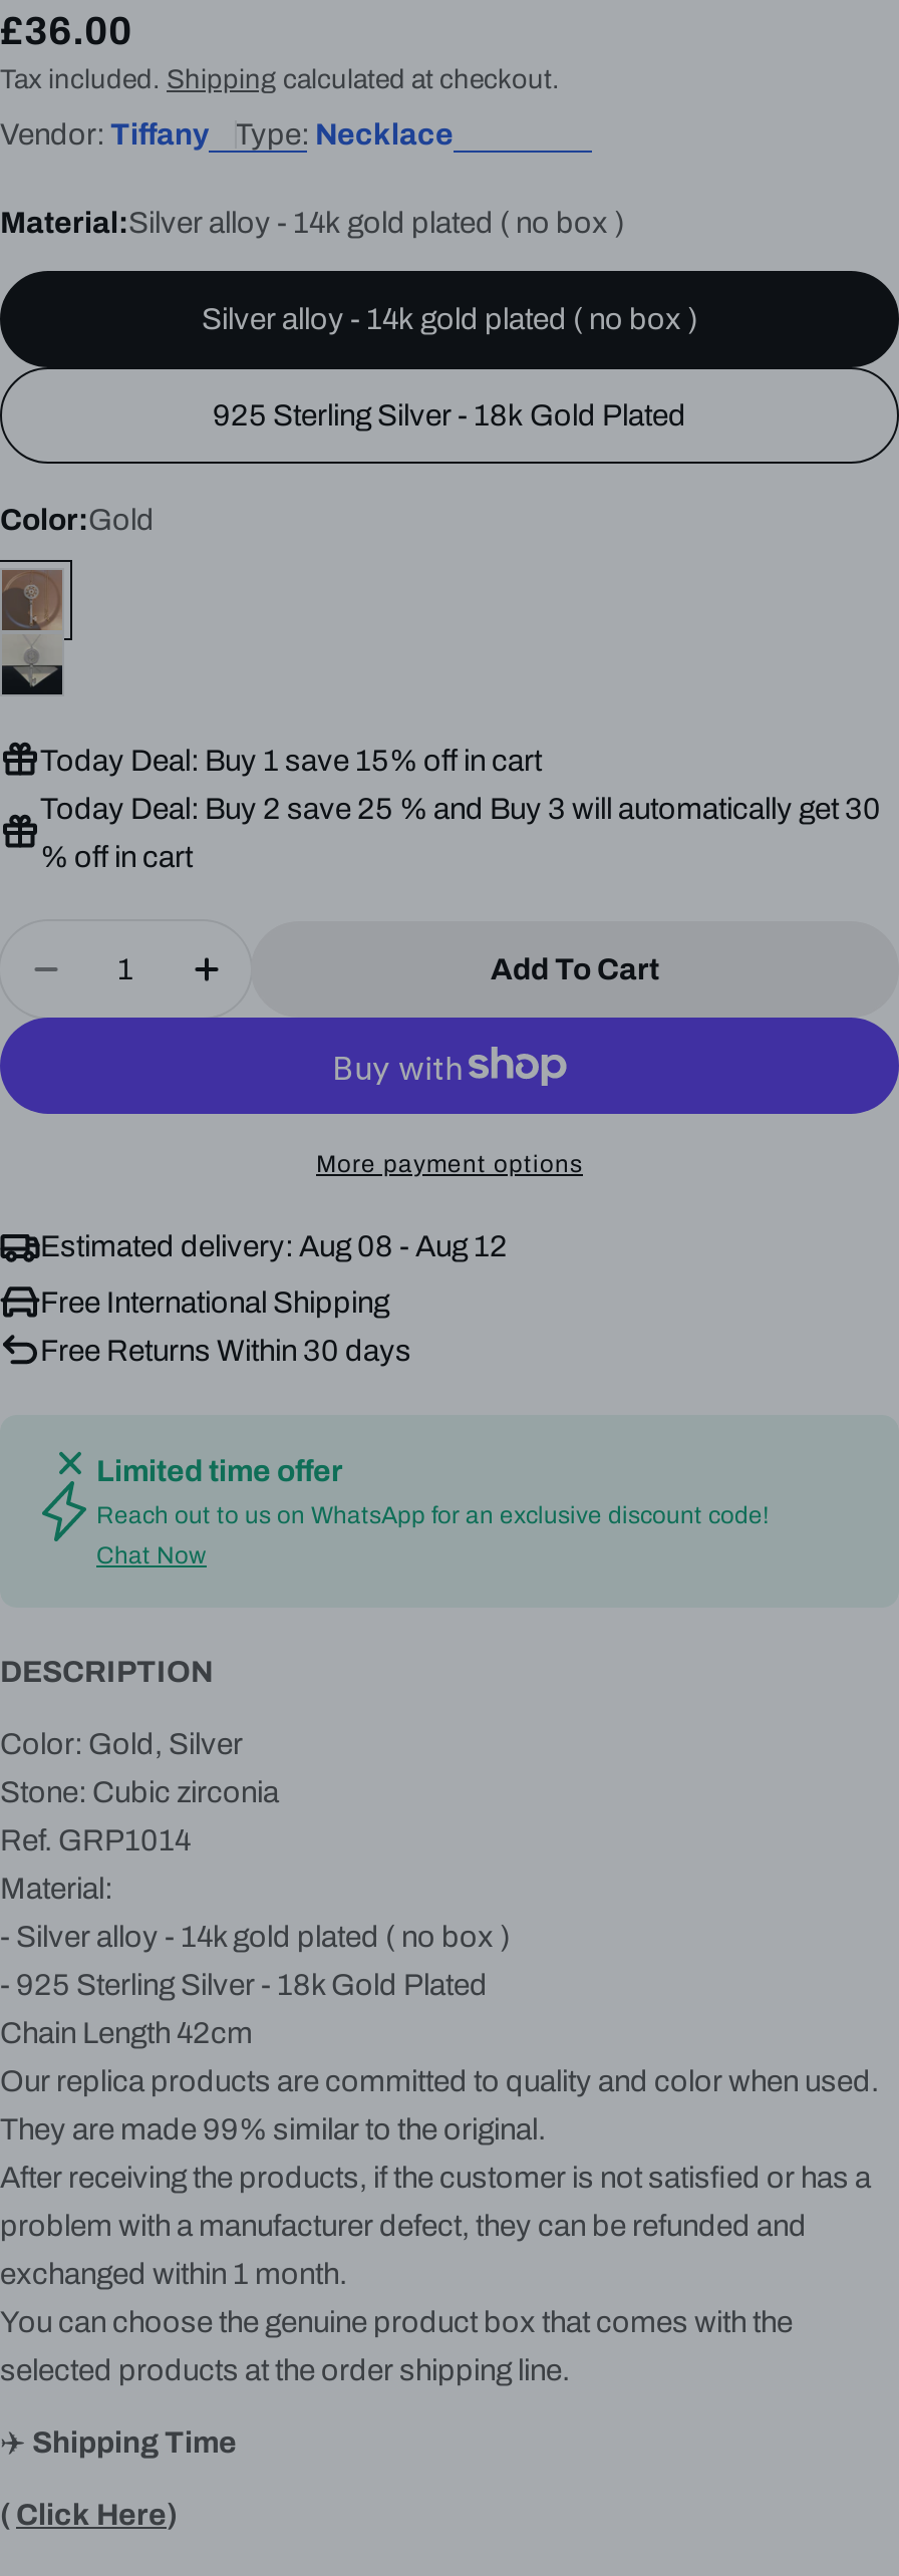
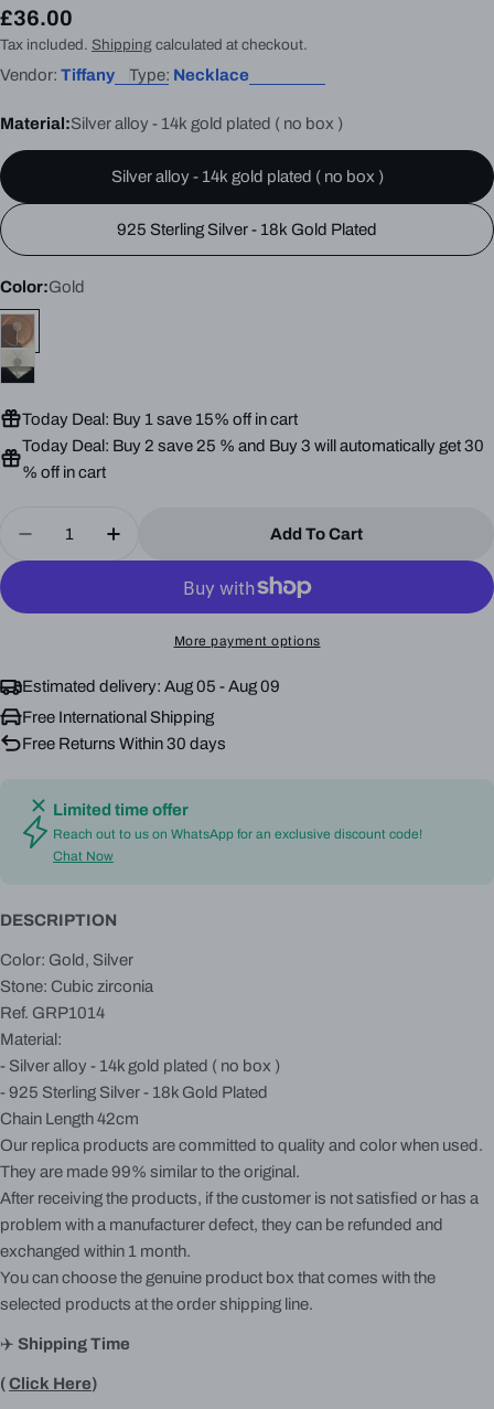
- Estimated delivery: Aug 08 - Aug 12
+ Estimated delivery: Aug 05 - Aug 09
